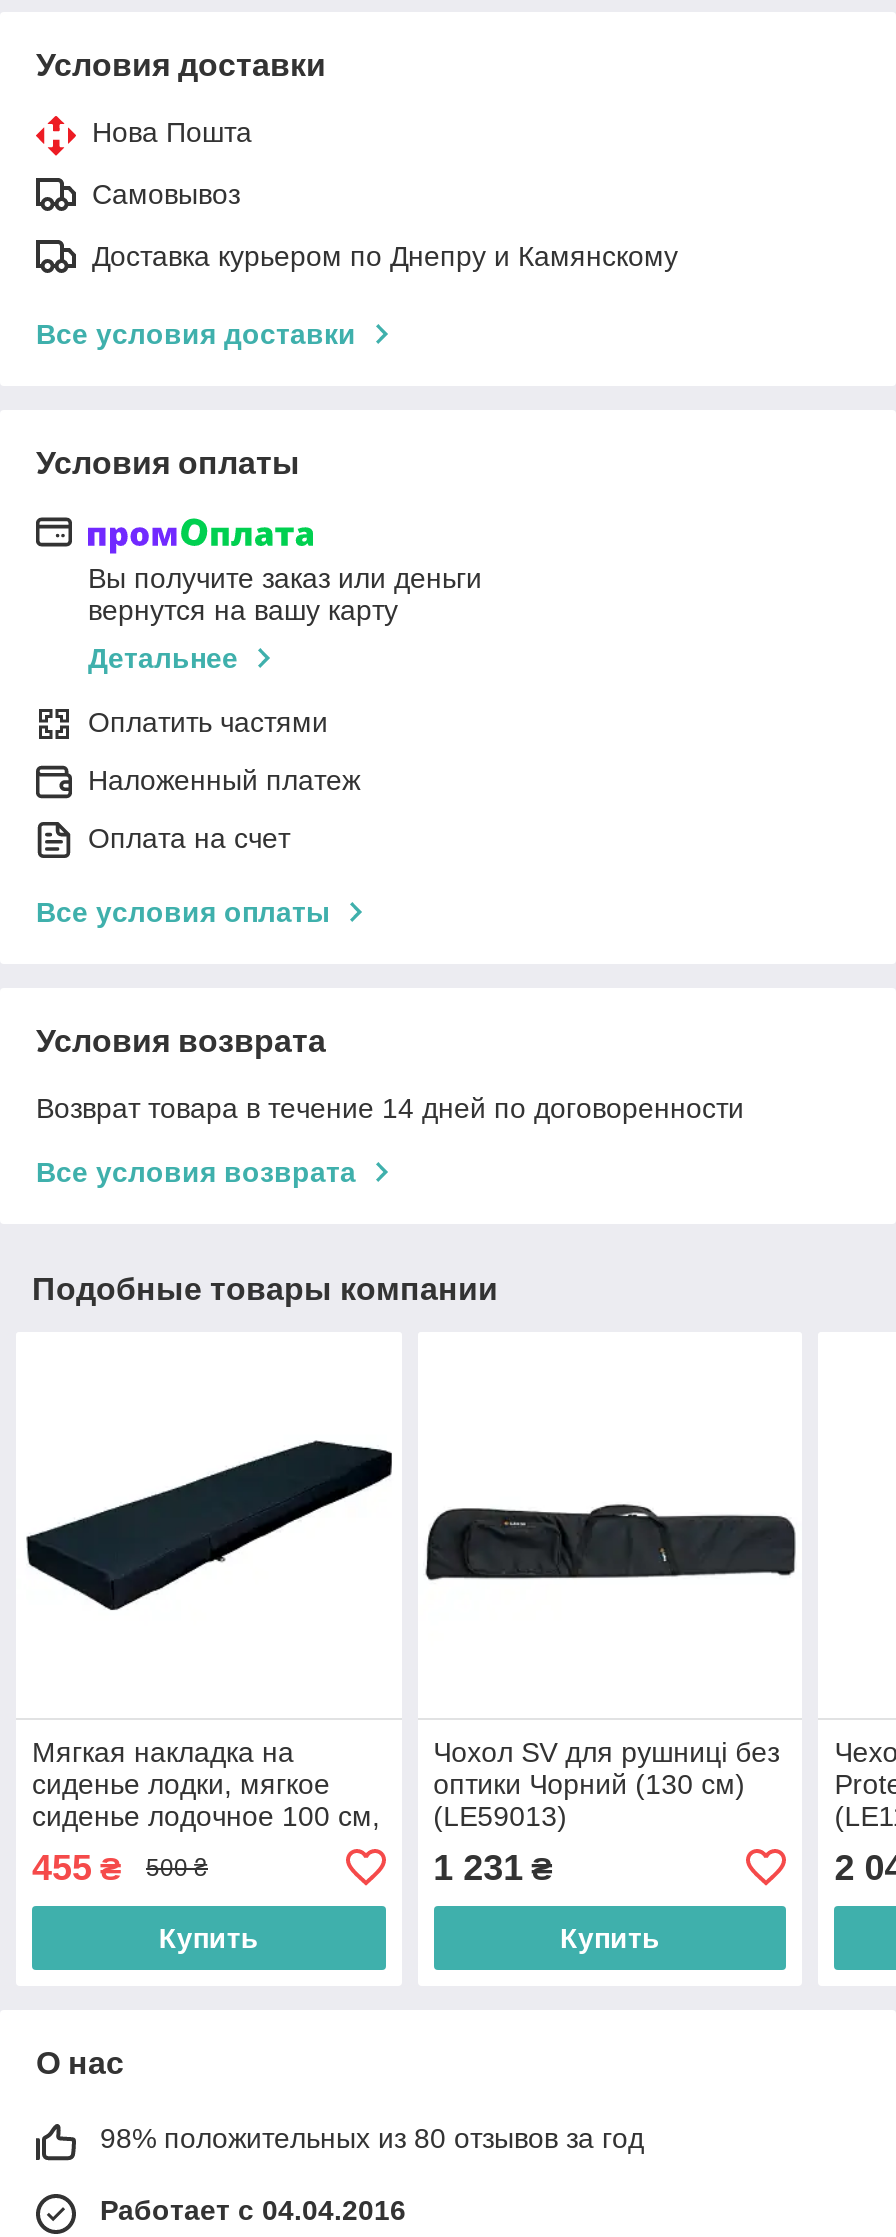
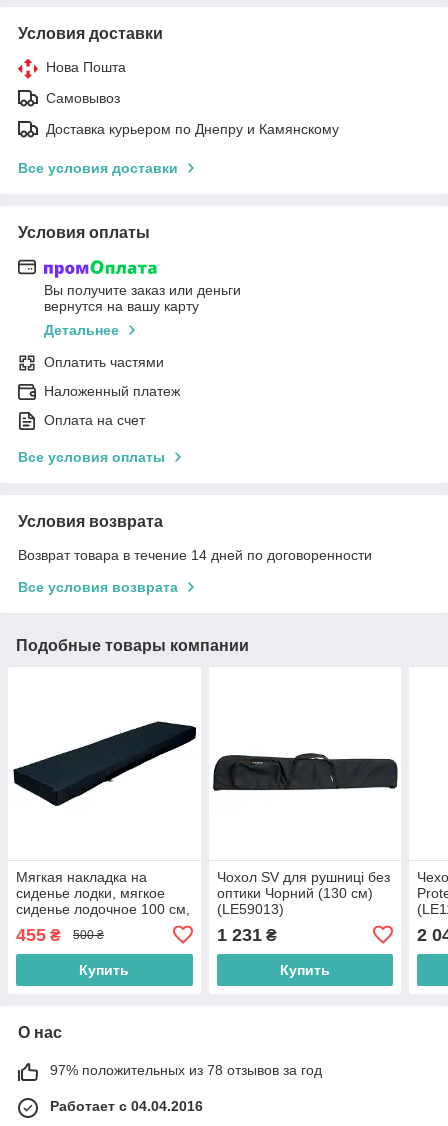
- 98% положительных из 80 отзывов за год
+ 97% положительных из 78 отзывов за год
